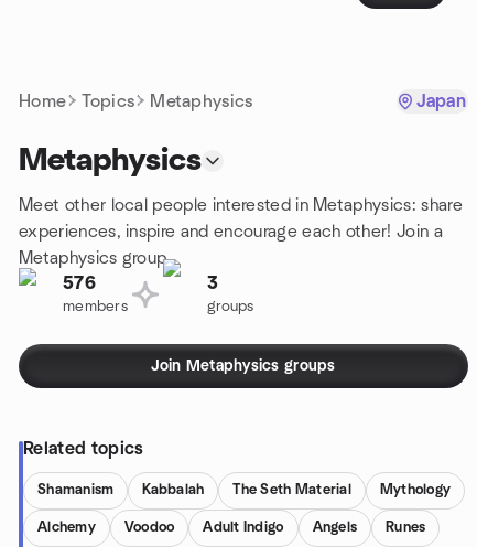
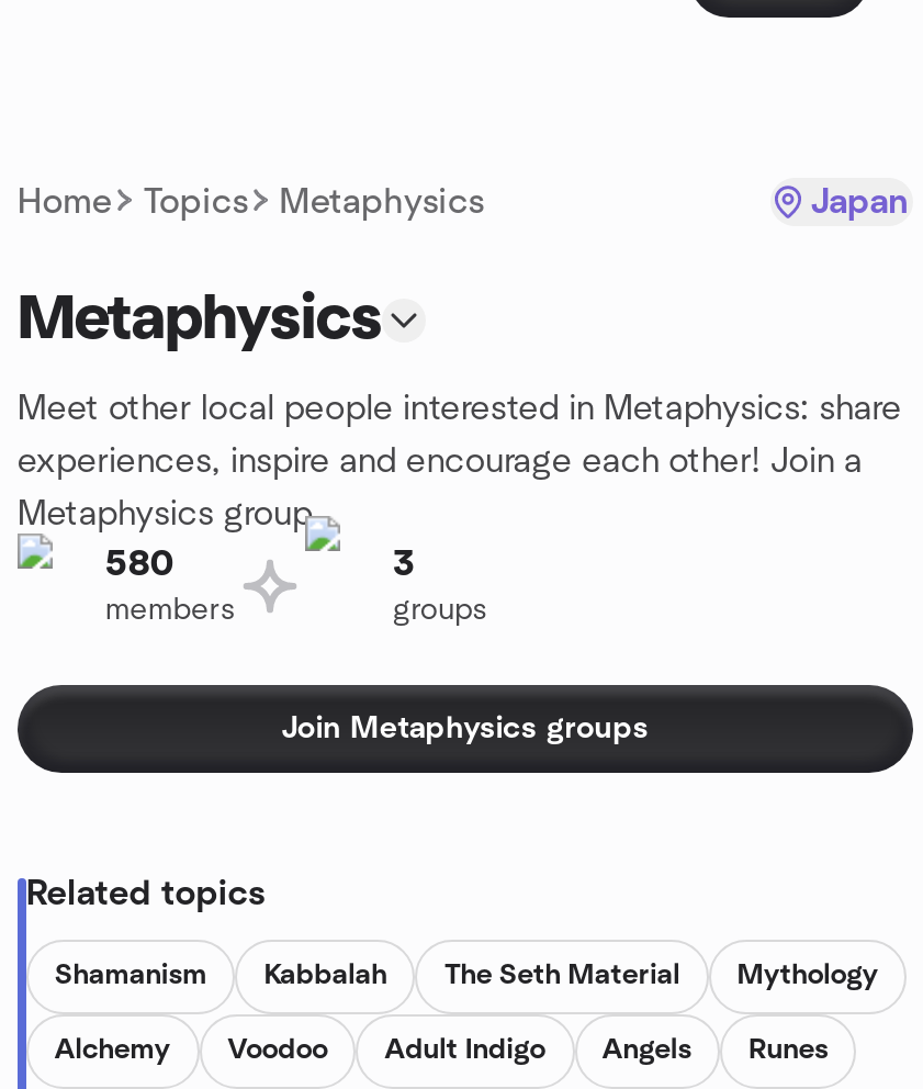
- 576
+ 580
